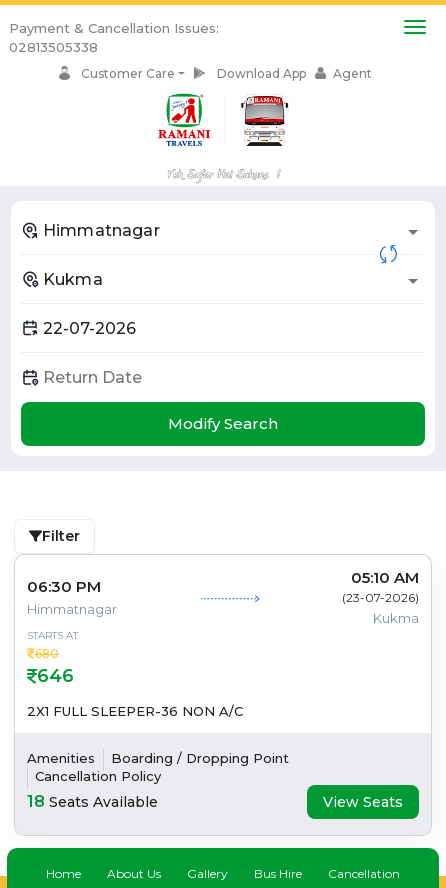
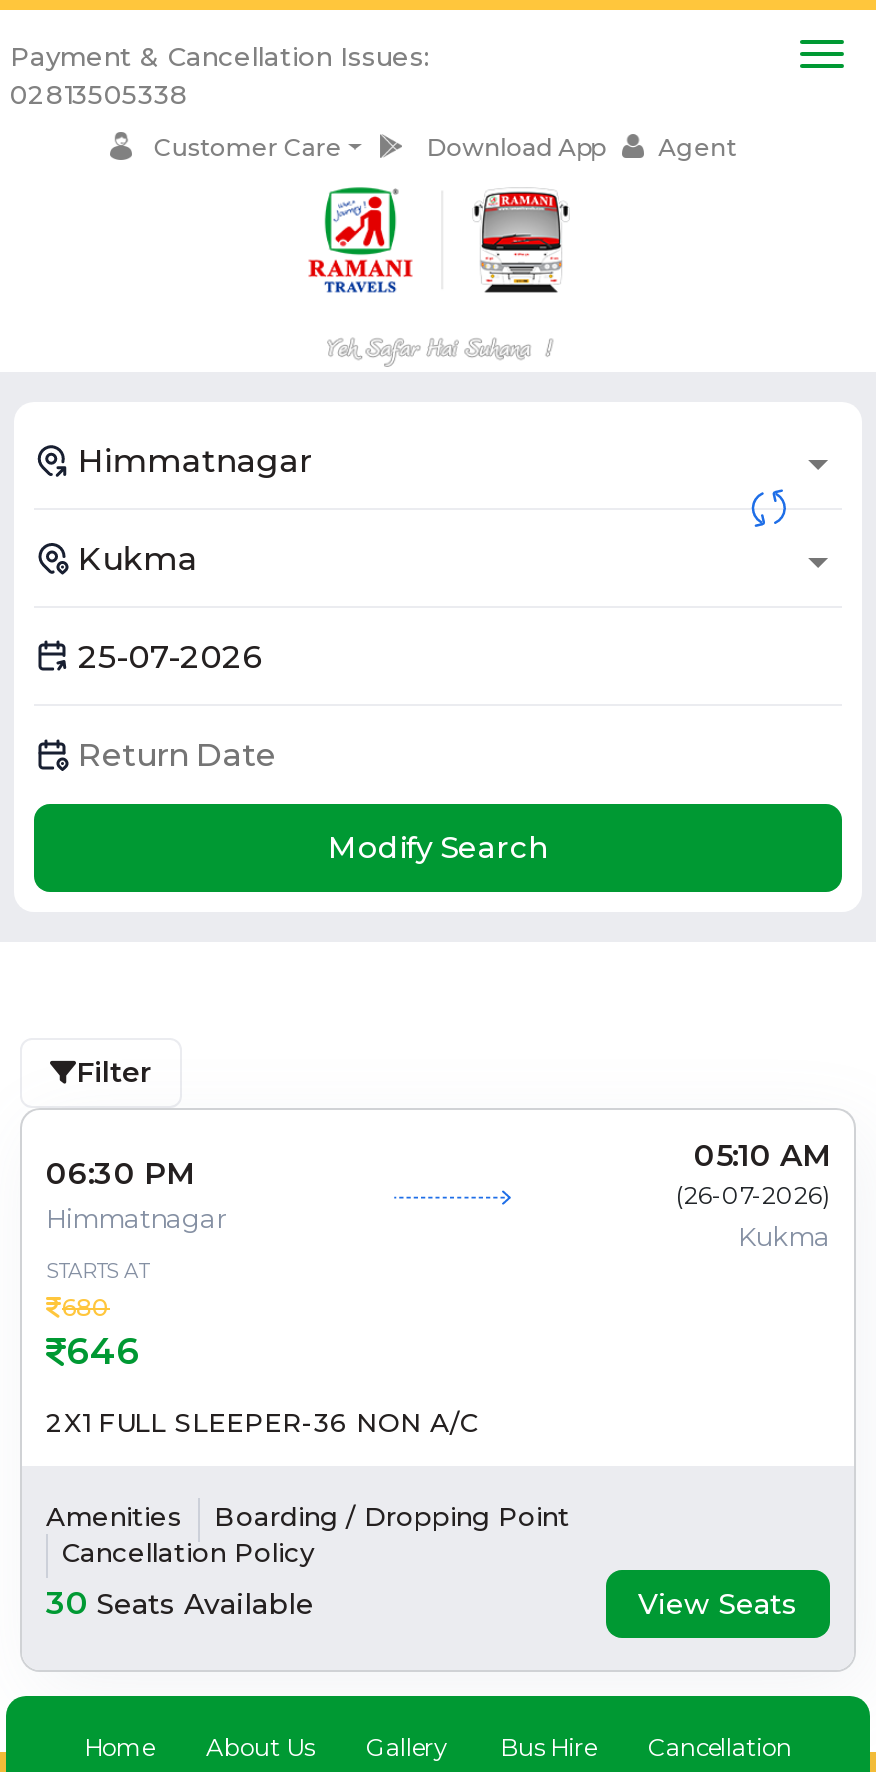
- (23-07-2026)
+ (26-07-2026)

- 18 Seats Available
+ 30 Seats Available
